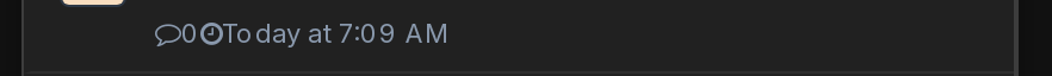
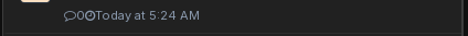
- 0 Today at 7:09 AM
+ 0 Today at 5:24 AM
